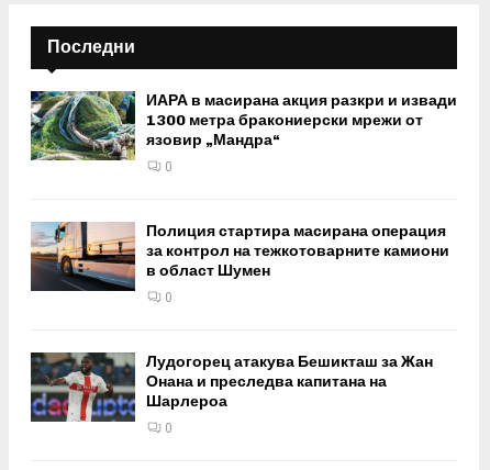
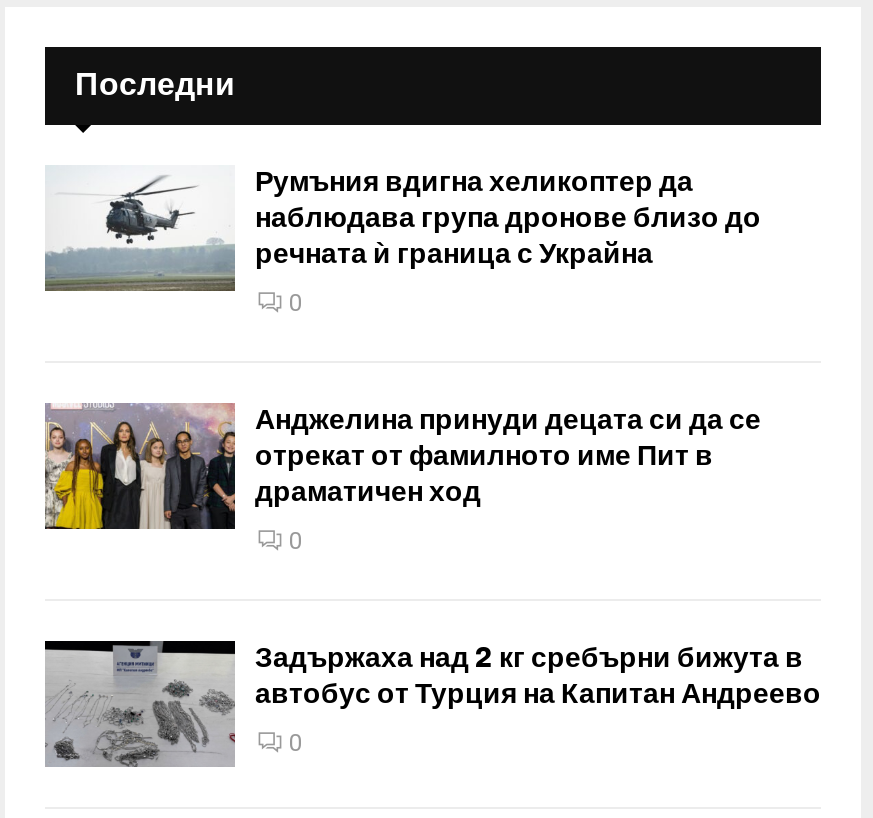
- [image]
- ИАРА в масирана акция разкри и извади
- 1300 метра бракониерски мрежи от
- язовир „Мандра“
+ [image]
+ Румъния вдигна хеликоптер да
+ наблюдава група дронове близо до
+ речната ѝ граница с Украйна

- [image]
- Полиция стартира масирана операция
- за контрол на тежкотоварните камиони
- в област Шумен
+ [image]
+ Анджелина принуди децата си да се
+ отрекат от фамилното име Пит в
+ драматичен ход

- [image]
- Лудогорец атакува Бешикташ за Жан
- Онана и преследва капитана на
- Шарлероа
+ [image]
+ Задържаха над 2 кг сребърни бижута в
+ автобус от Турция на Капитан Андреево
